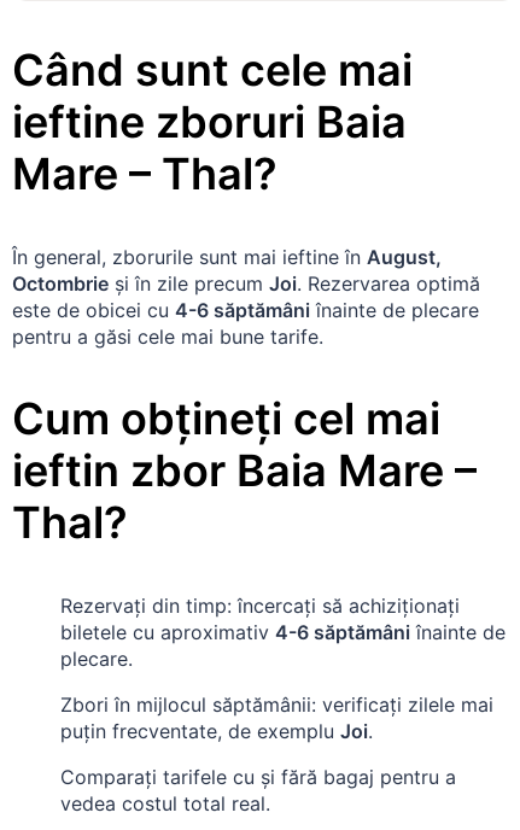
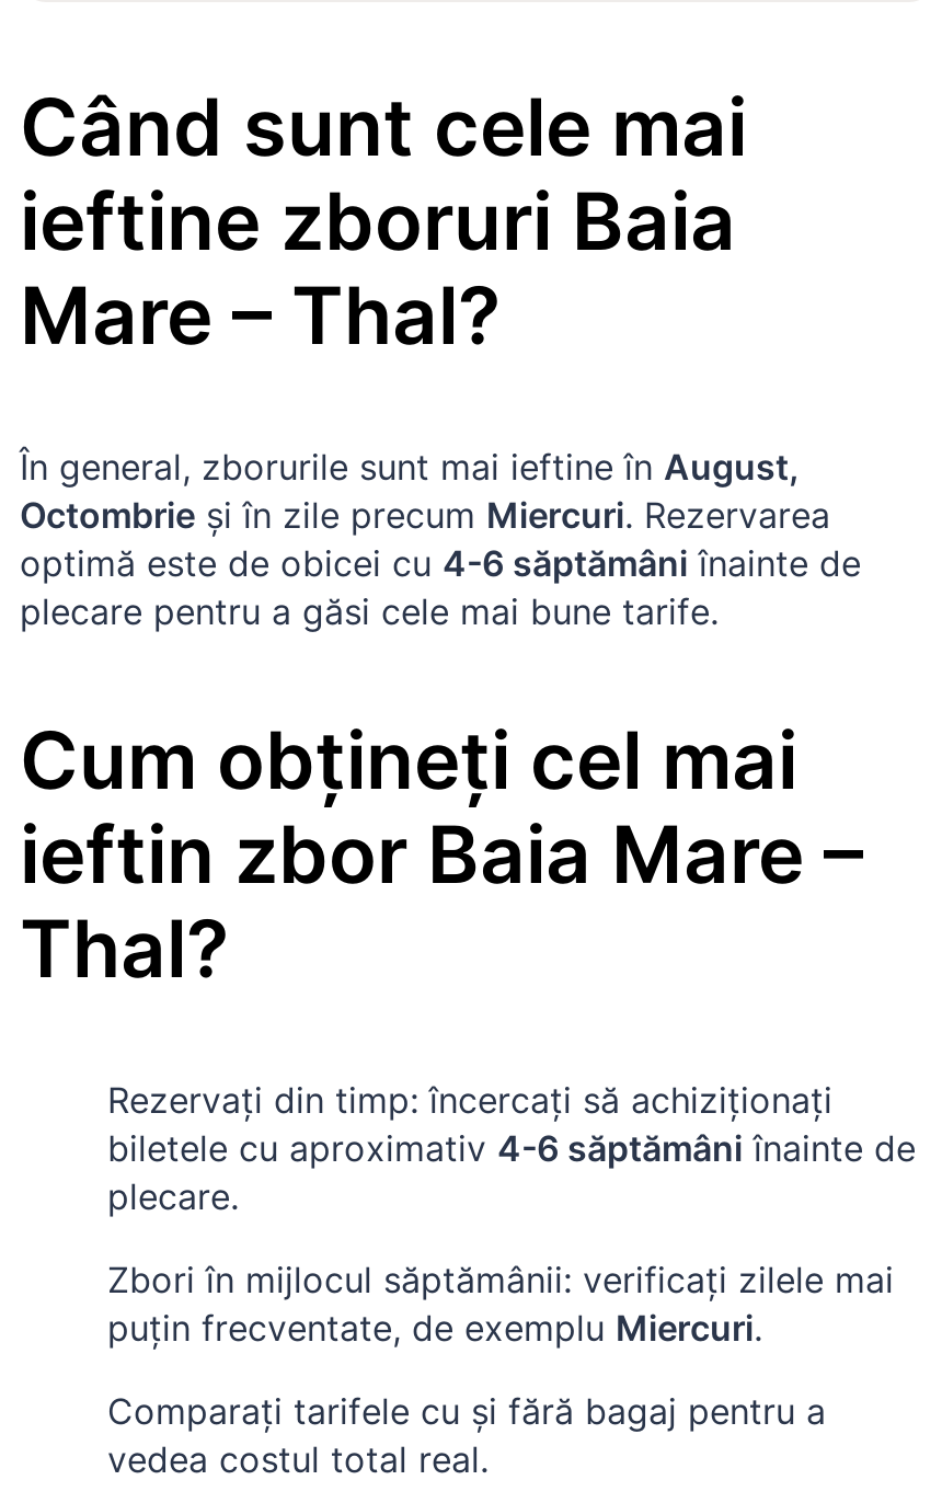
- Octombrie și în zile precum Joi. Rezervarea optimă
- este de obicei cu 4-6 săptămâni înainte de plecare
- pentru a găsi cele mai bune tarife.
+ Octombrie și în zile precum Miercuri. Rezervarea
+ optimă este de obicei cu 4-6 săptămâni înainte de
+ plecare pentru a găsi cele mai bune tarife.

- puțin frecventate, de exemplu Joi.
+ puțin frecventate, de exemplu Miercuri.
